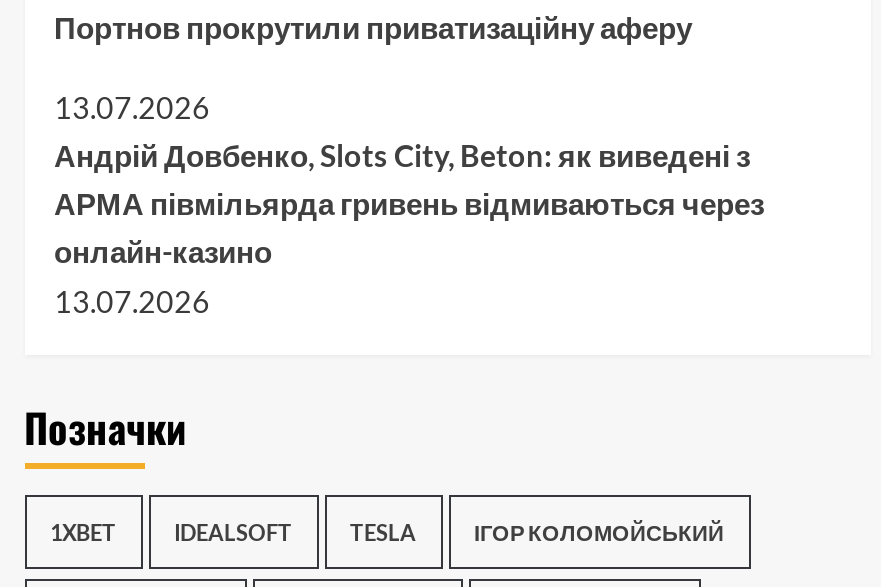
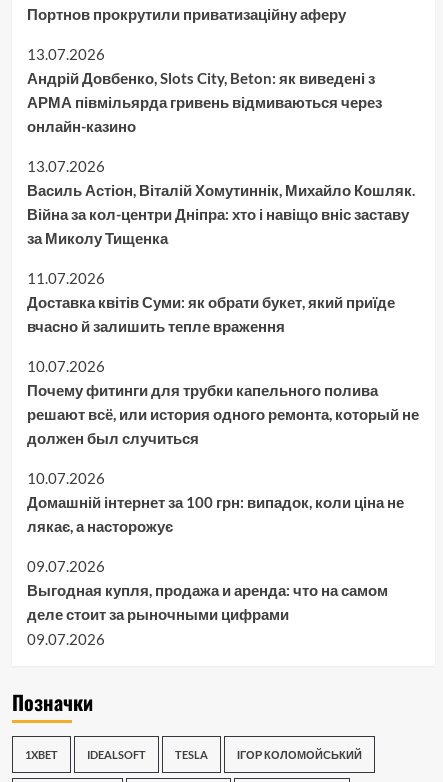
+ Василь Астіон, Віталій Хомутиннік, Михайло Кошляк.
+ Війна за кол-центри Дніпра: хто і навіщо вніс заставу
+ за Миколу Тищенка
+ 11.07.2026
+ Доставка квітів Суми: як обрати букет, який приїде
+ вчасно й залишить тепле враження
+ 10.07.2026
+ Почему фитинги для трубки капельного полива
+ решают всё, или история одного ремонта, который не
+ должен был случиться
+ 10.07.2026
+ Домашній інтернет за 100 грн: випадок, коли ціна не
+ лякає, а насторожує
+ 09.07.2026
+ Выгодная купля, продажа и аренда: что на самом
+ деле стоит за рыночными цифрами
+ 09.07.2026
